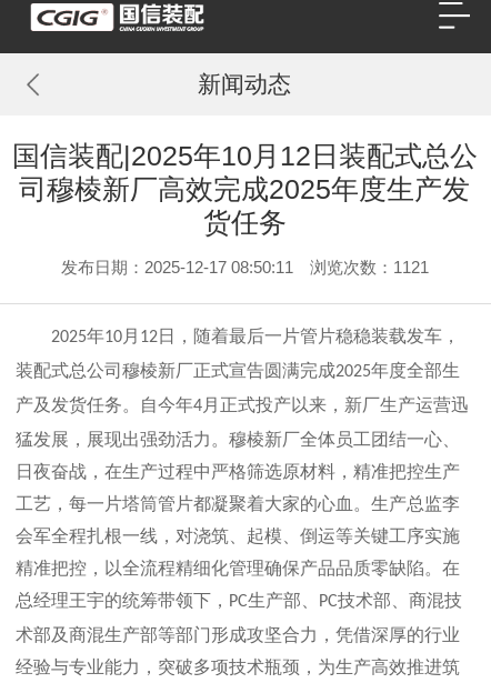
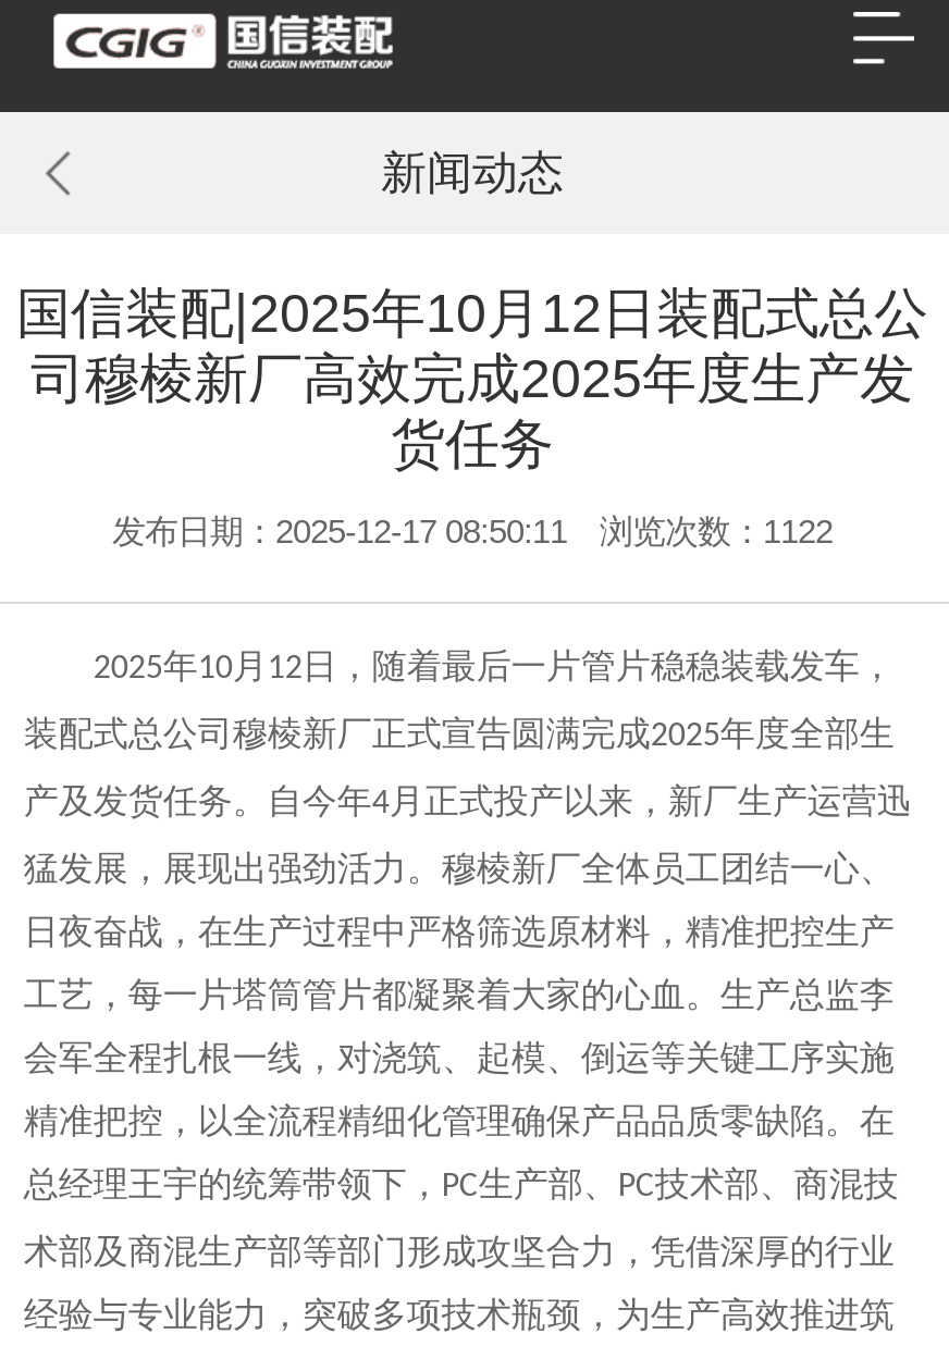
- 发布日期：2025-12-17 08:50:11 浏览次数：1121
+ 发布日期：2025-12-17 08:50:11 浏览次数：1122
